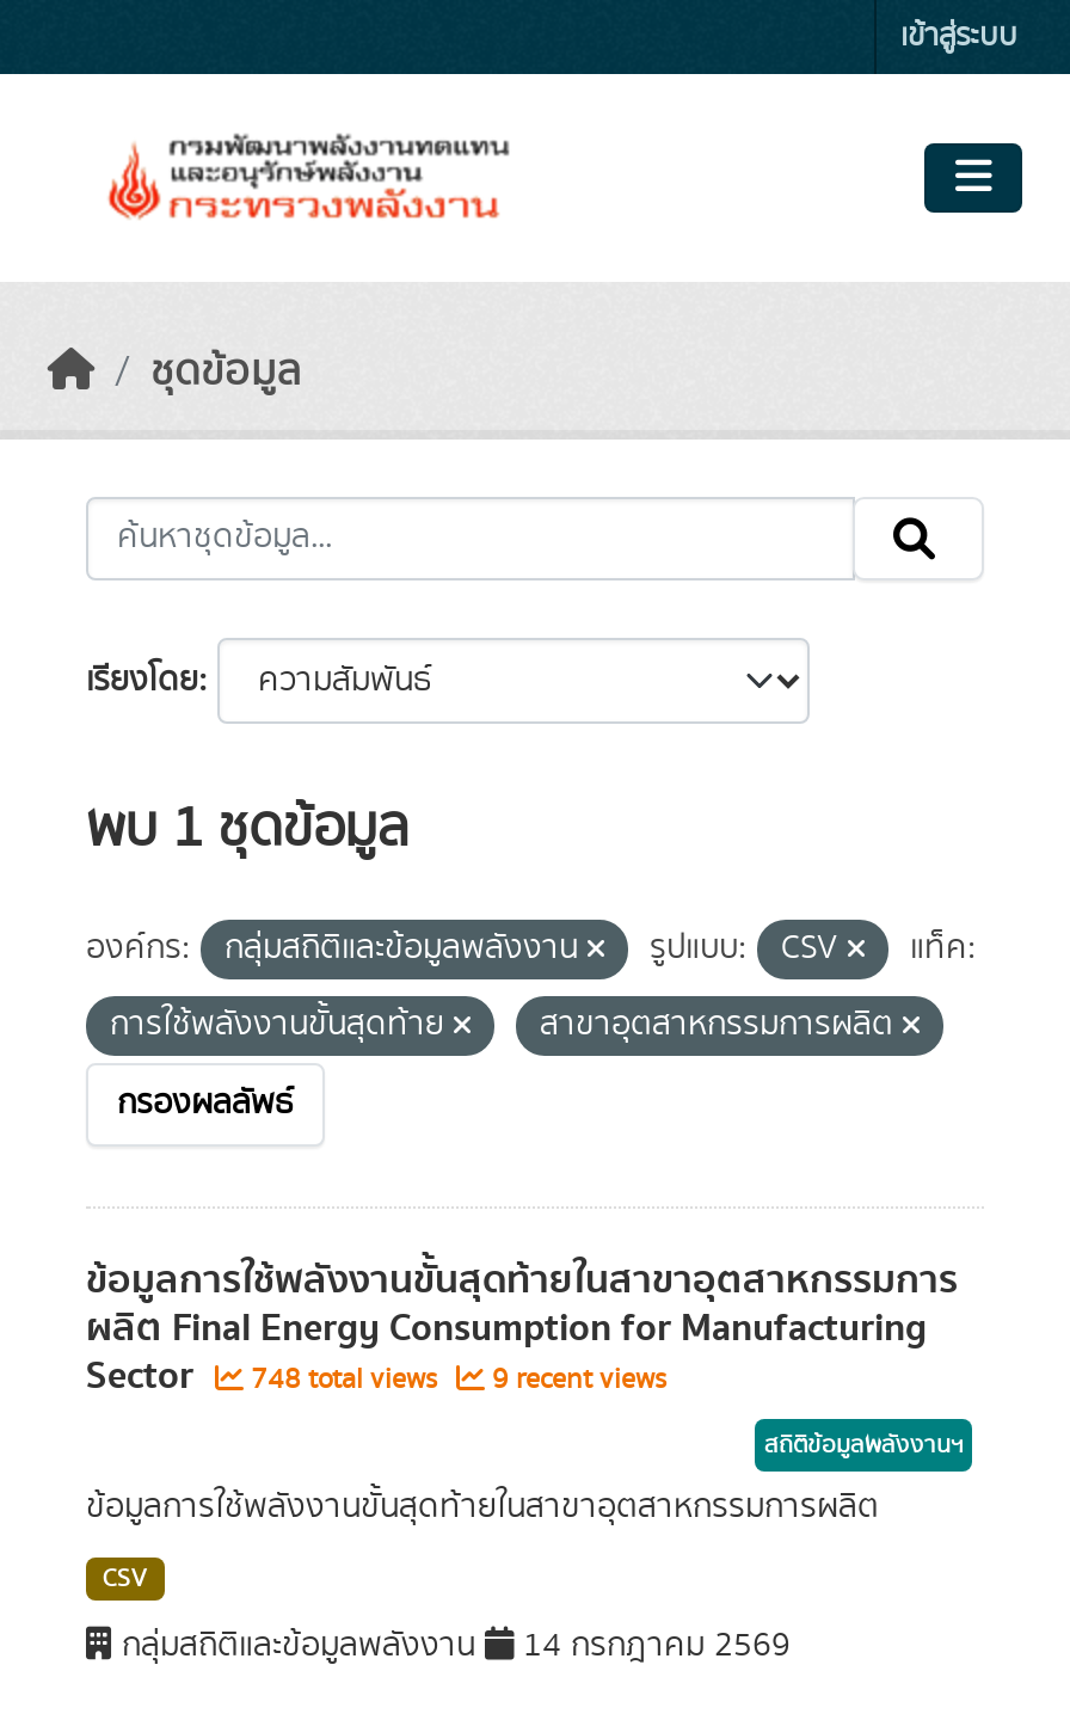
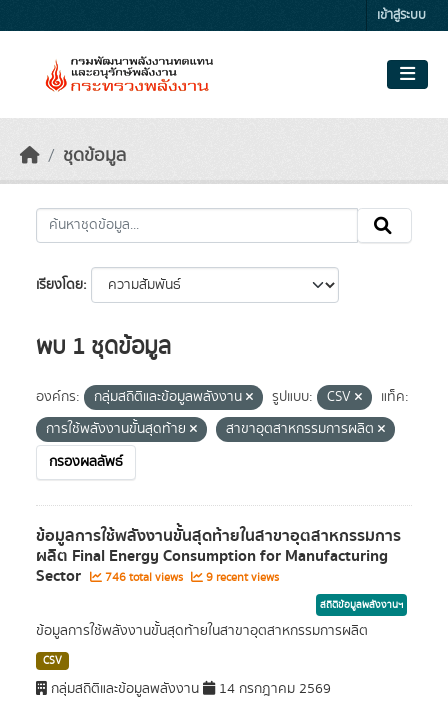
- Sector 748 total views 9 recent views
+ Sector 746 total views 9 recent views
